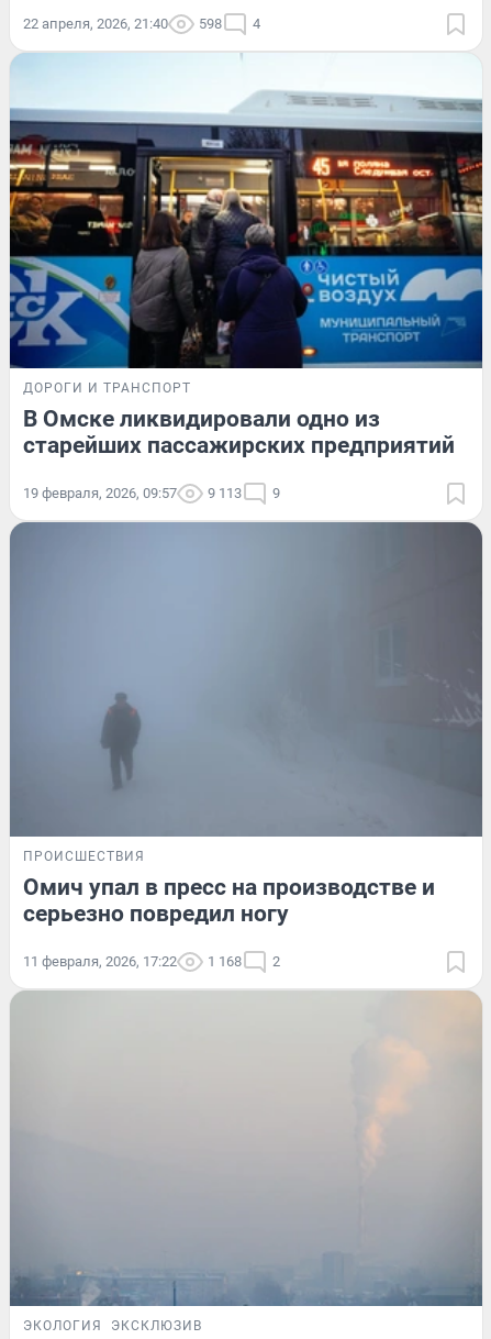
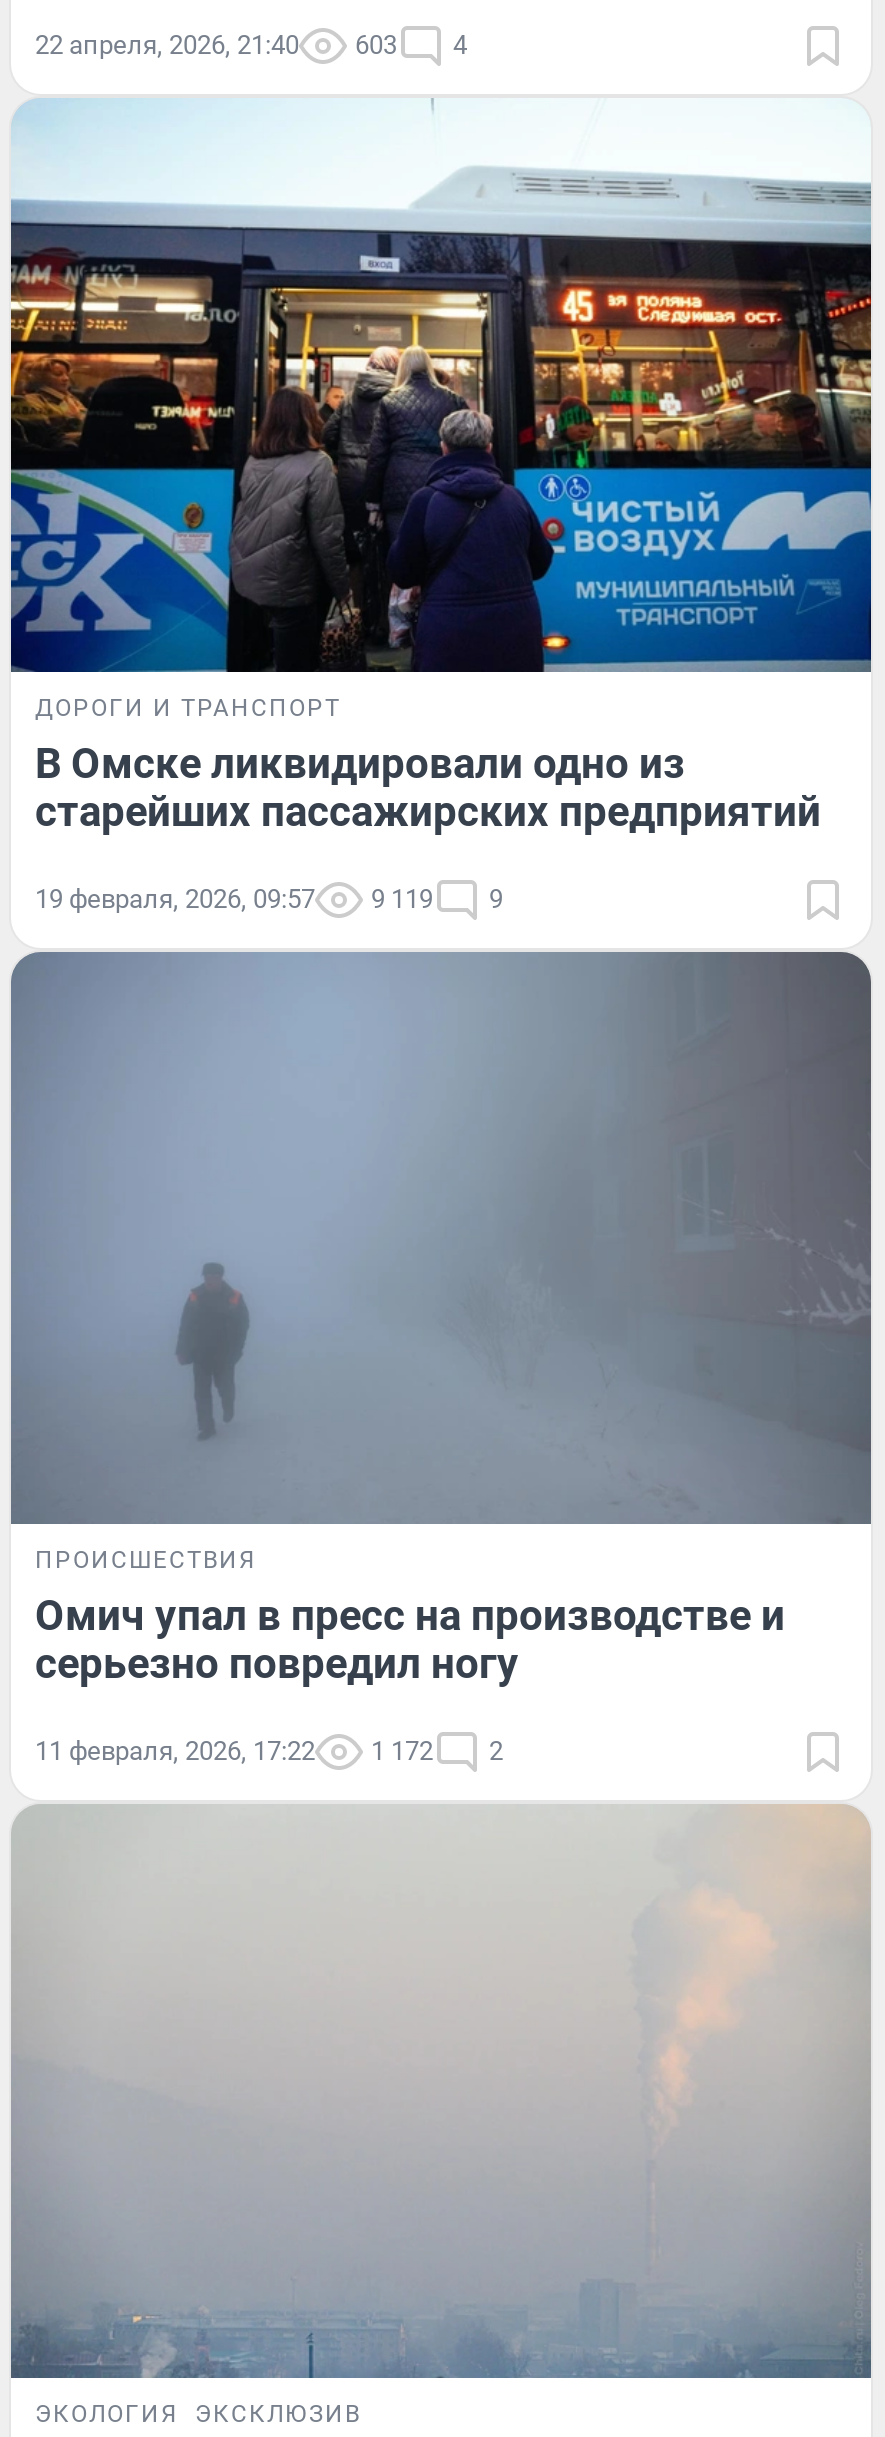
- 22 апреля, 2026, 21:40 598 4
+ 22 апреля, 2026, 21:40 603 4

- 19 февраля, 2026, 09:57 9 113 9
+ 19 февраля, 2026, 09:57 9 119 9

- 11 февраля, 2026, 17:22 1 168 2
+ 11 февраля, 2026, 17:22 1 172 2
